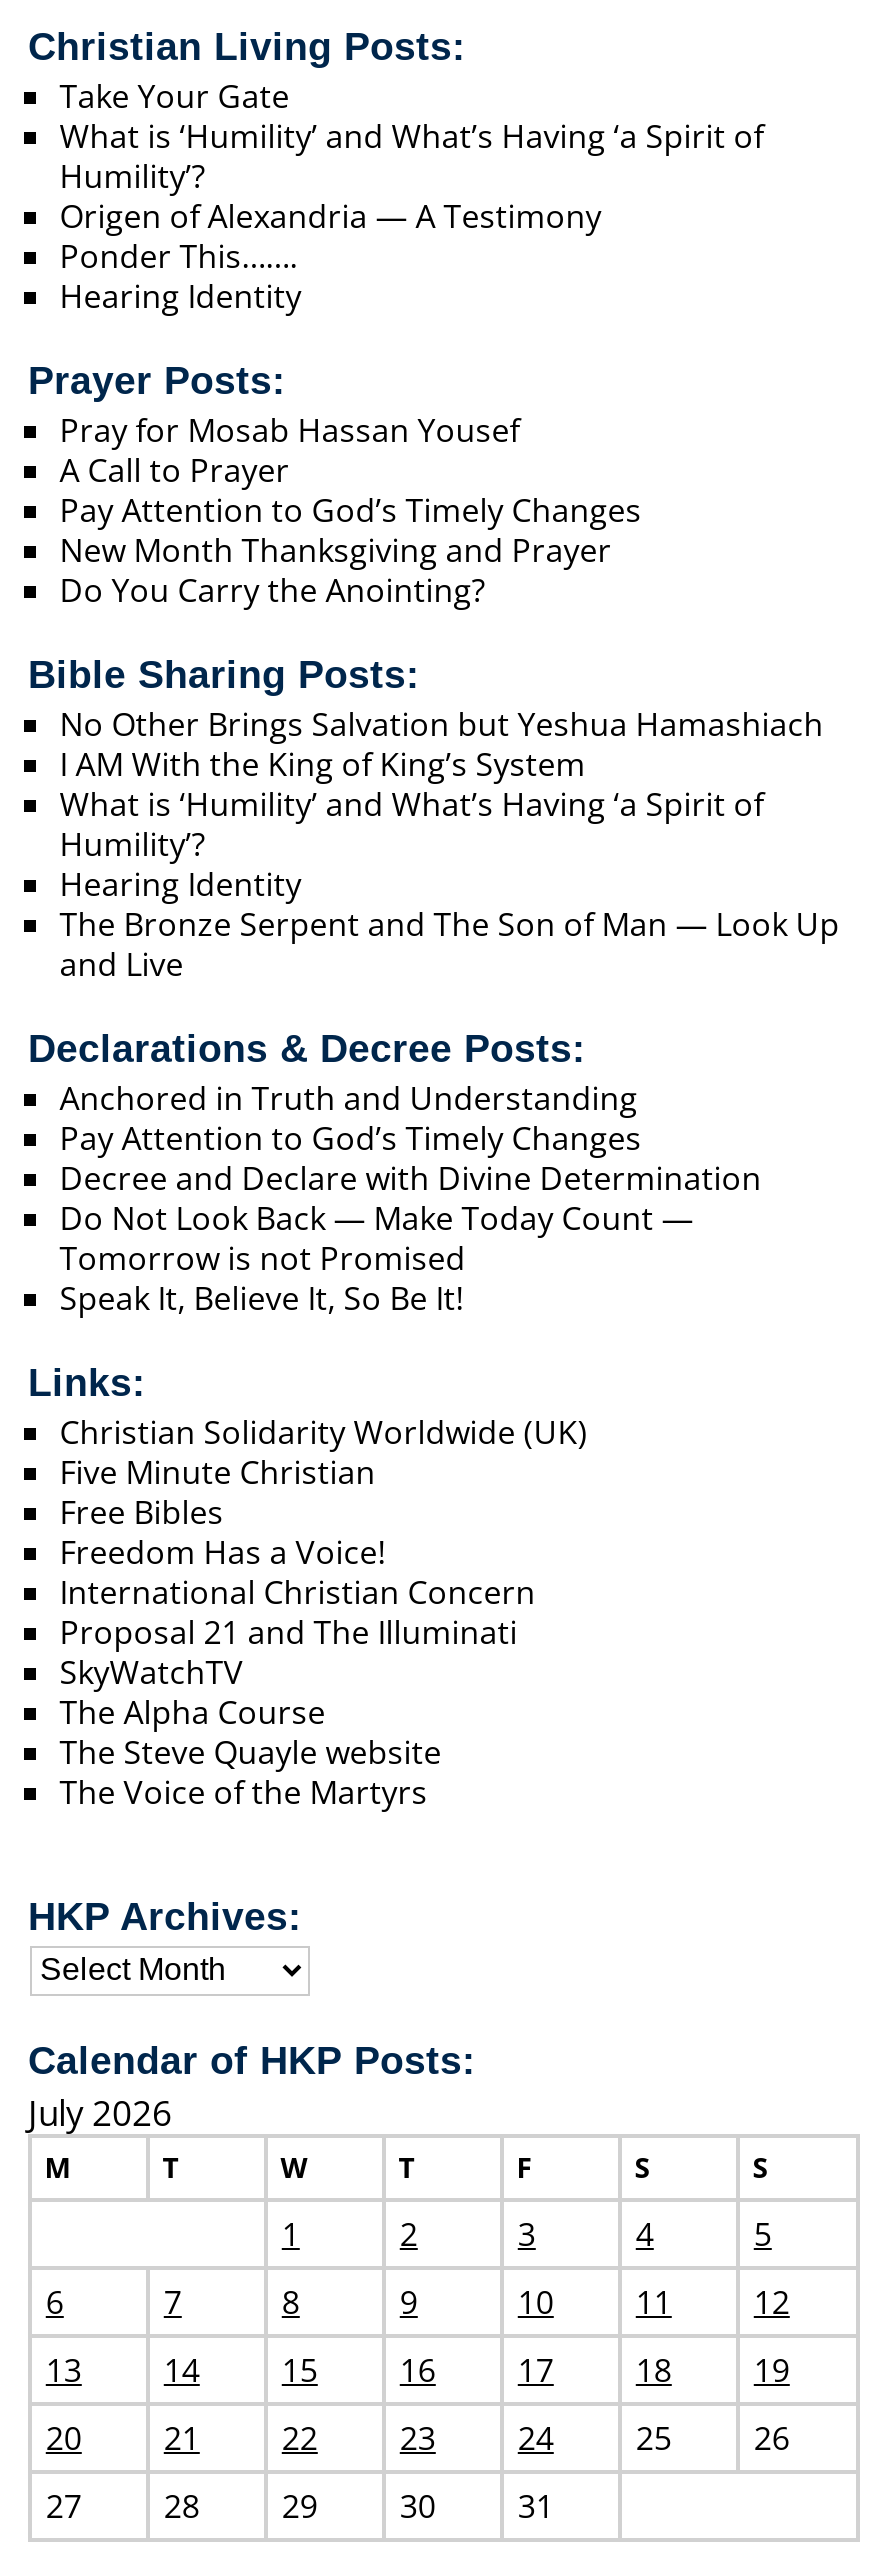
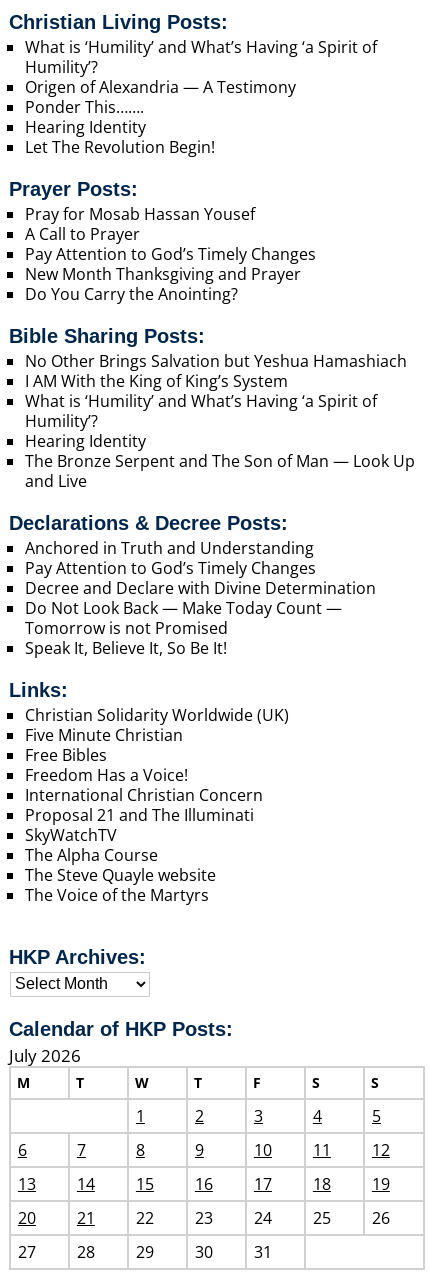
- Take Your Gate

moved up: What is ‘Humility’ and What’s Having ‘a Spirit of | Humility’? | Origen of Alexandria — A Testimony | Ponder This……. | Hearing Identity

+ Let The Revolution Begin!
